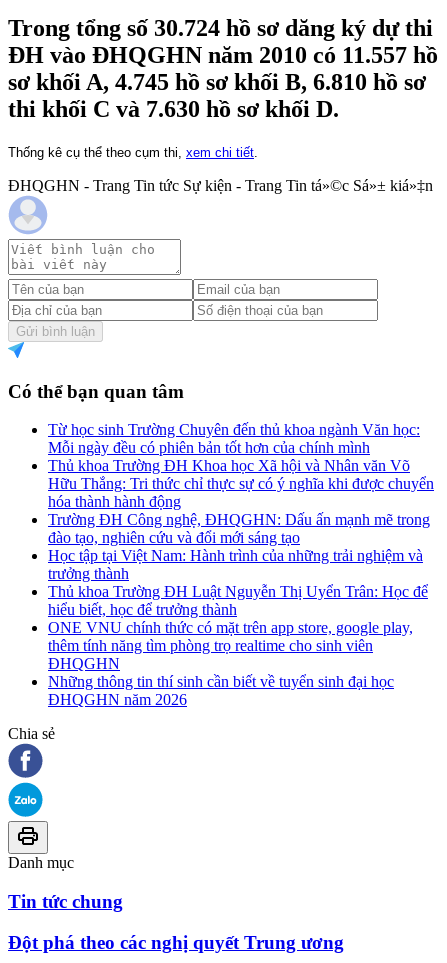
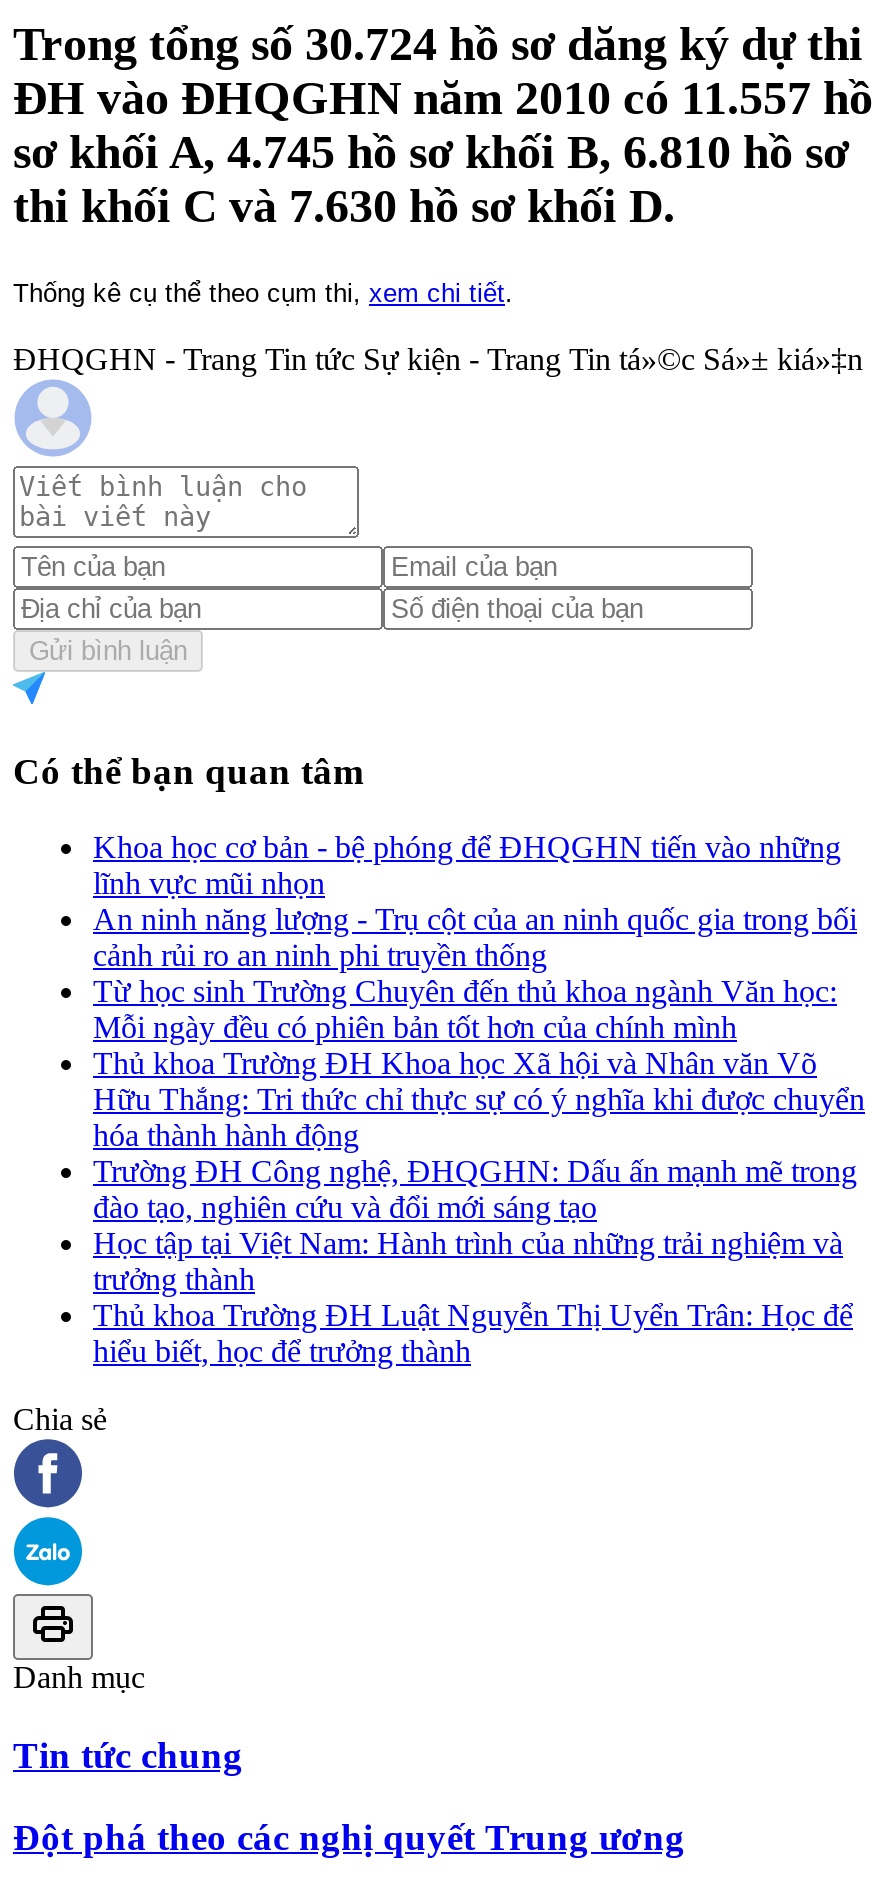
+ Khoa học cơ bản - bệ phóng để ĐHQGHN tiến vào những
+ lĩnh vực mũi nhọn
+ An ninh năng lượng - Trụ cột của an ninh quốc gia trong bối
+ cảnh rủi ro an ninh phi truyền thống

moved down: Từ học sinh Trường Chuyên đến thủ khoa ngành Văn học: | Mỗi ngày đều có phiên bản tốt hơn của chính mình | Thủ khoa Trường ĐH Khoa học Xã hội và Nhân văn Võ | ... | Thủ khoa Trường ĐH Luật Nguyễn Thị Uyển Trân: Học để | hiểu biết, học để trưởng thành

- ONE VNU chính thức có mặt trên app store, google play,
- thêm tính năng tìm phòng trọ realtime cho sinh viên
- ĐHQGHN
- Những thông tin thí sinh cần biết về tuyển sinh đại học
- ĐHQGHN năm 2026
